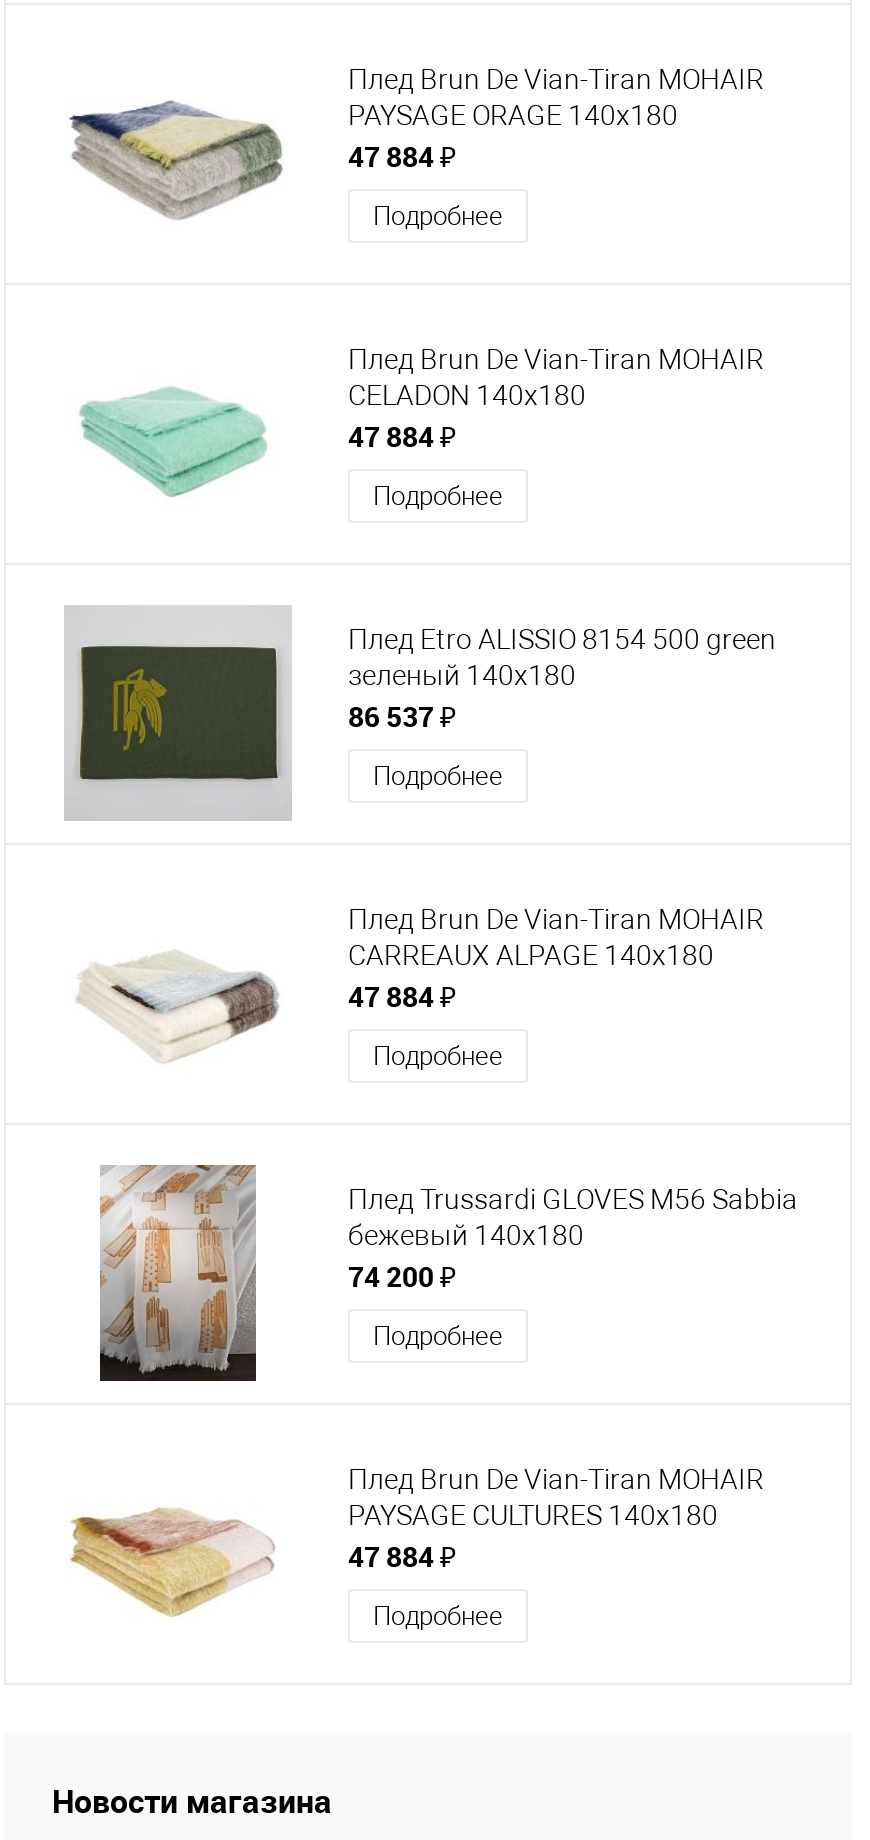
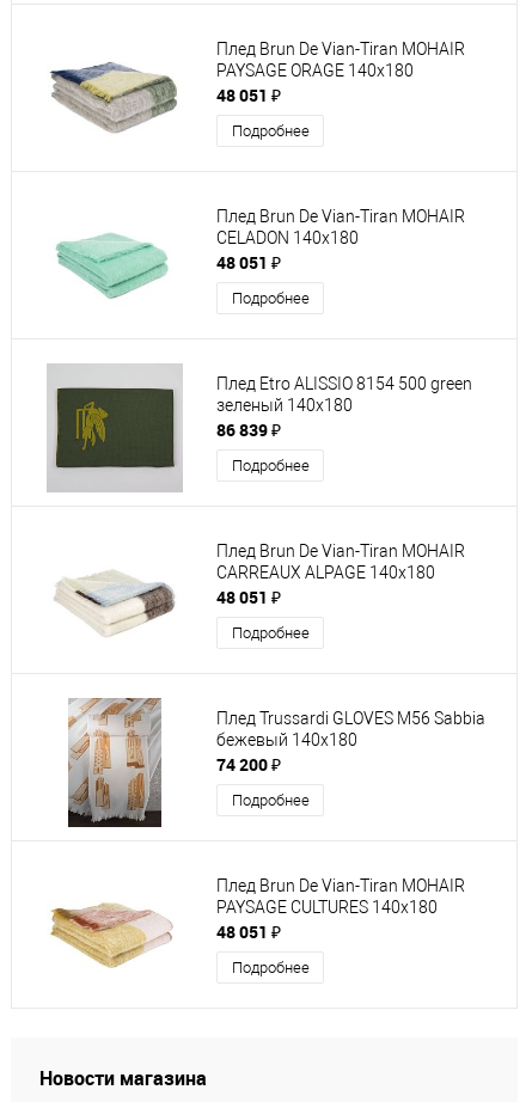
- 47 884 ₽
+ 48 051 ₽

- 47 884 ₽
+ 48 051 ₽

- 86 537 ₽
+ 86 839 ₽

- 47 884 ₽
+ 48 051 ₽

- 47 884 ₽
+ 48 051 ₽
